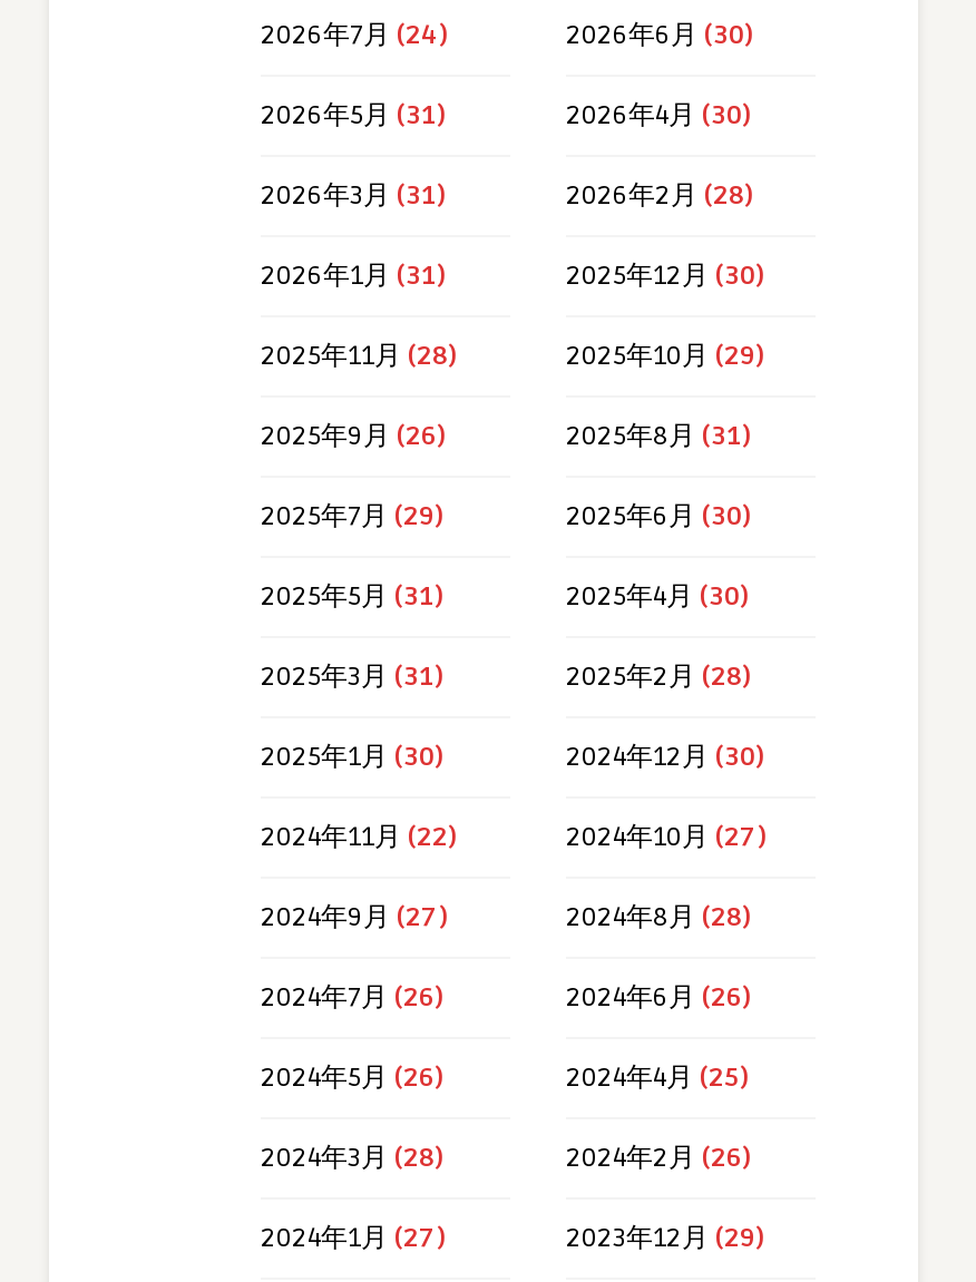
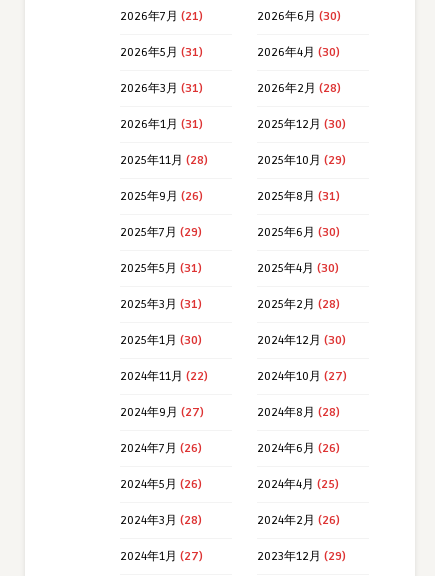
- 2026年7月(24)
+ 2026年7月(21)
